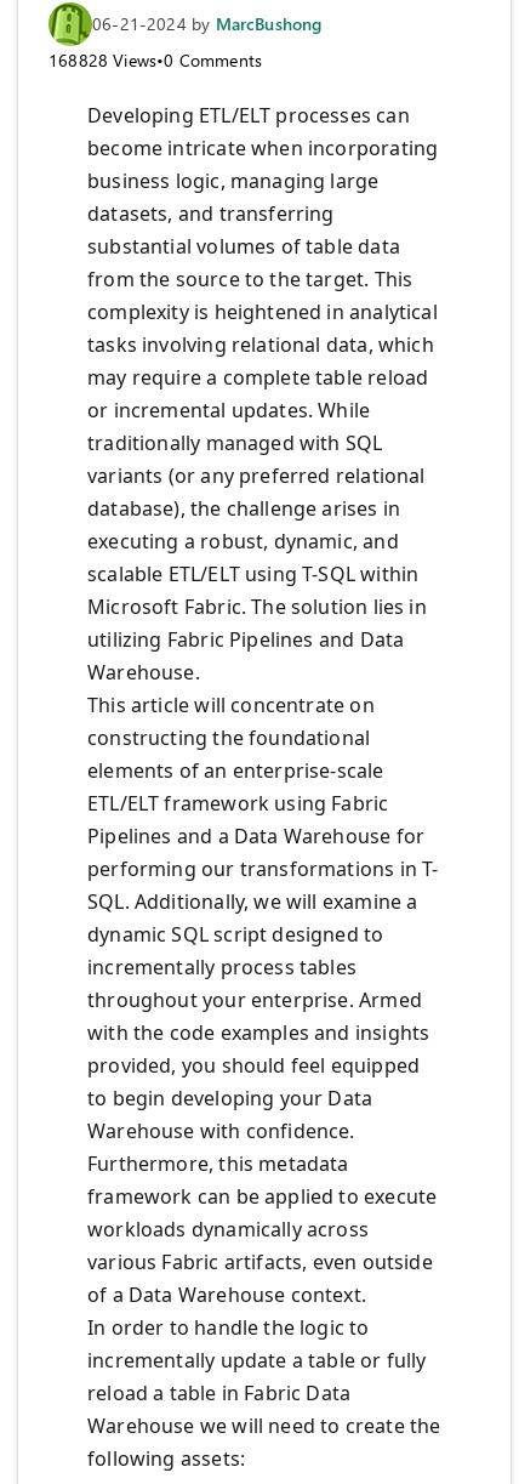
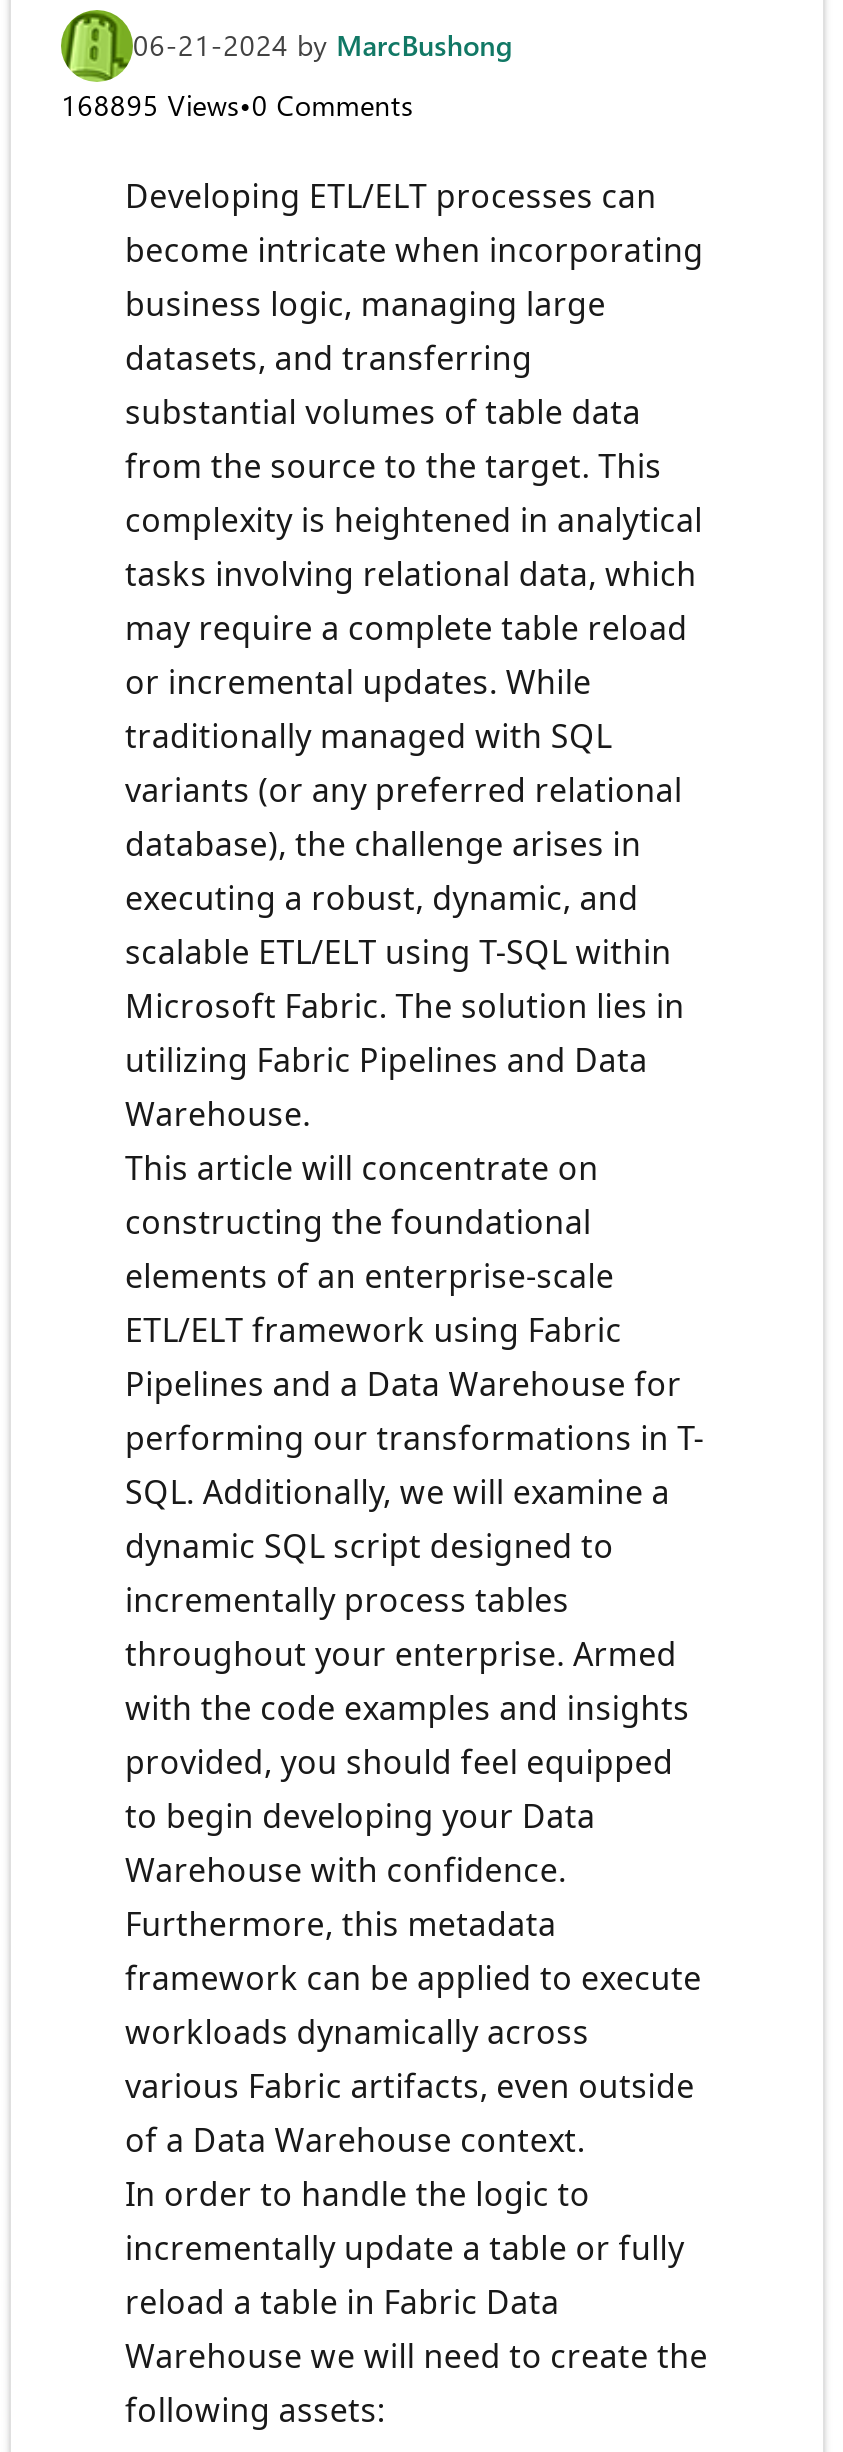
- 168828 Views•0 Comments
+ 168895 Views•0 Comments
